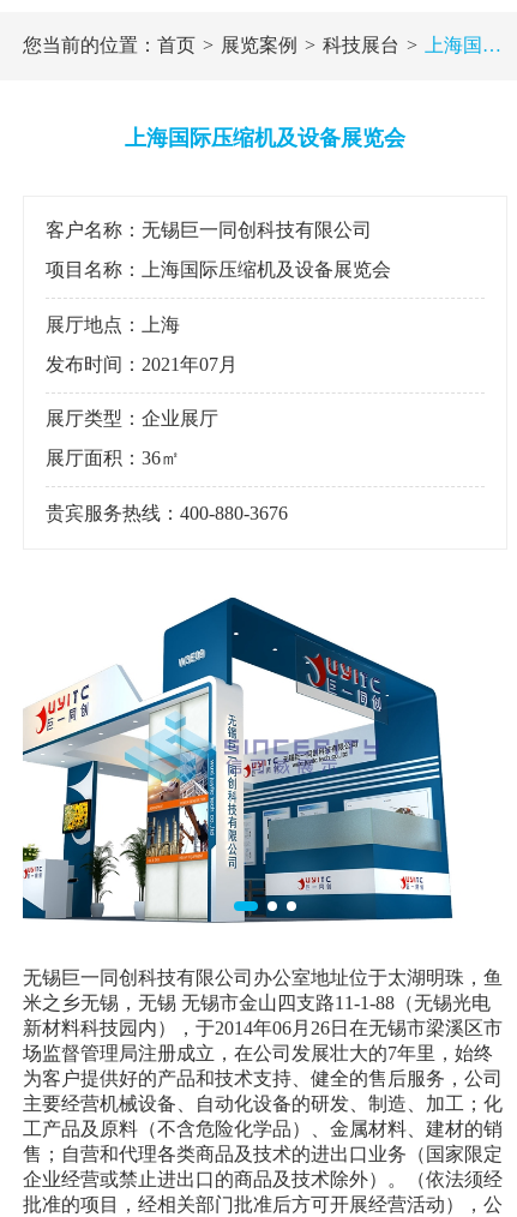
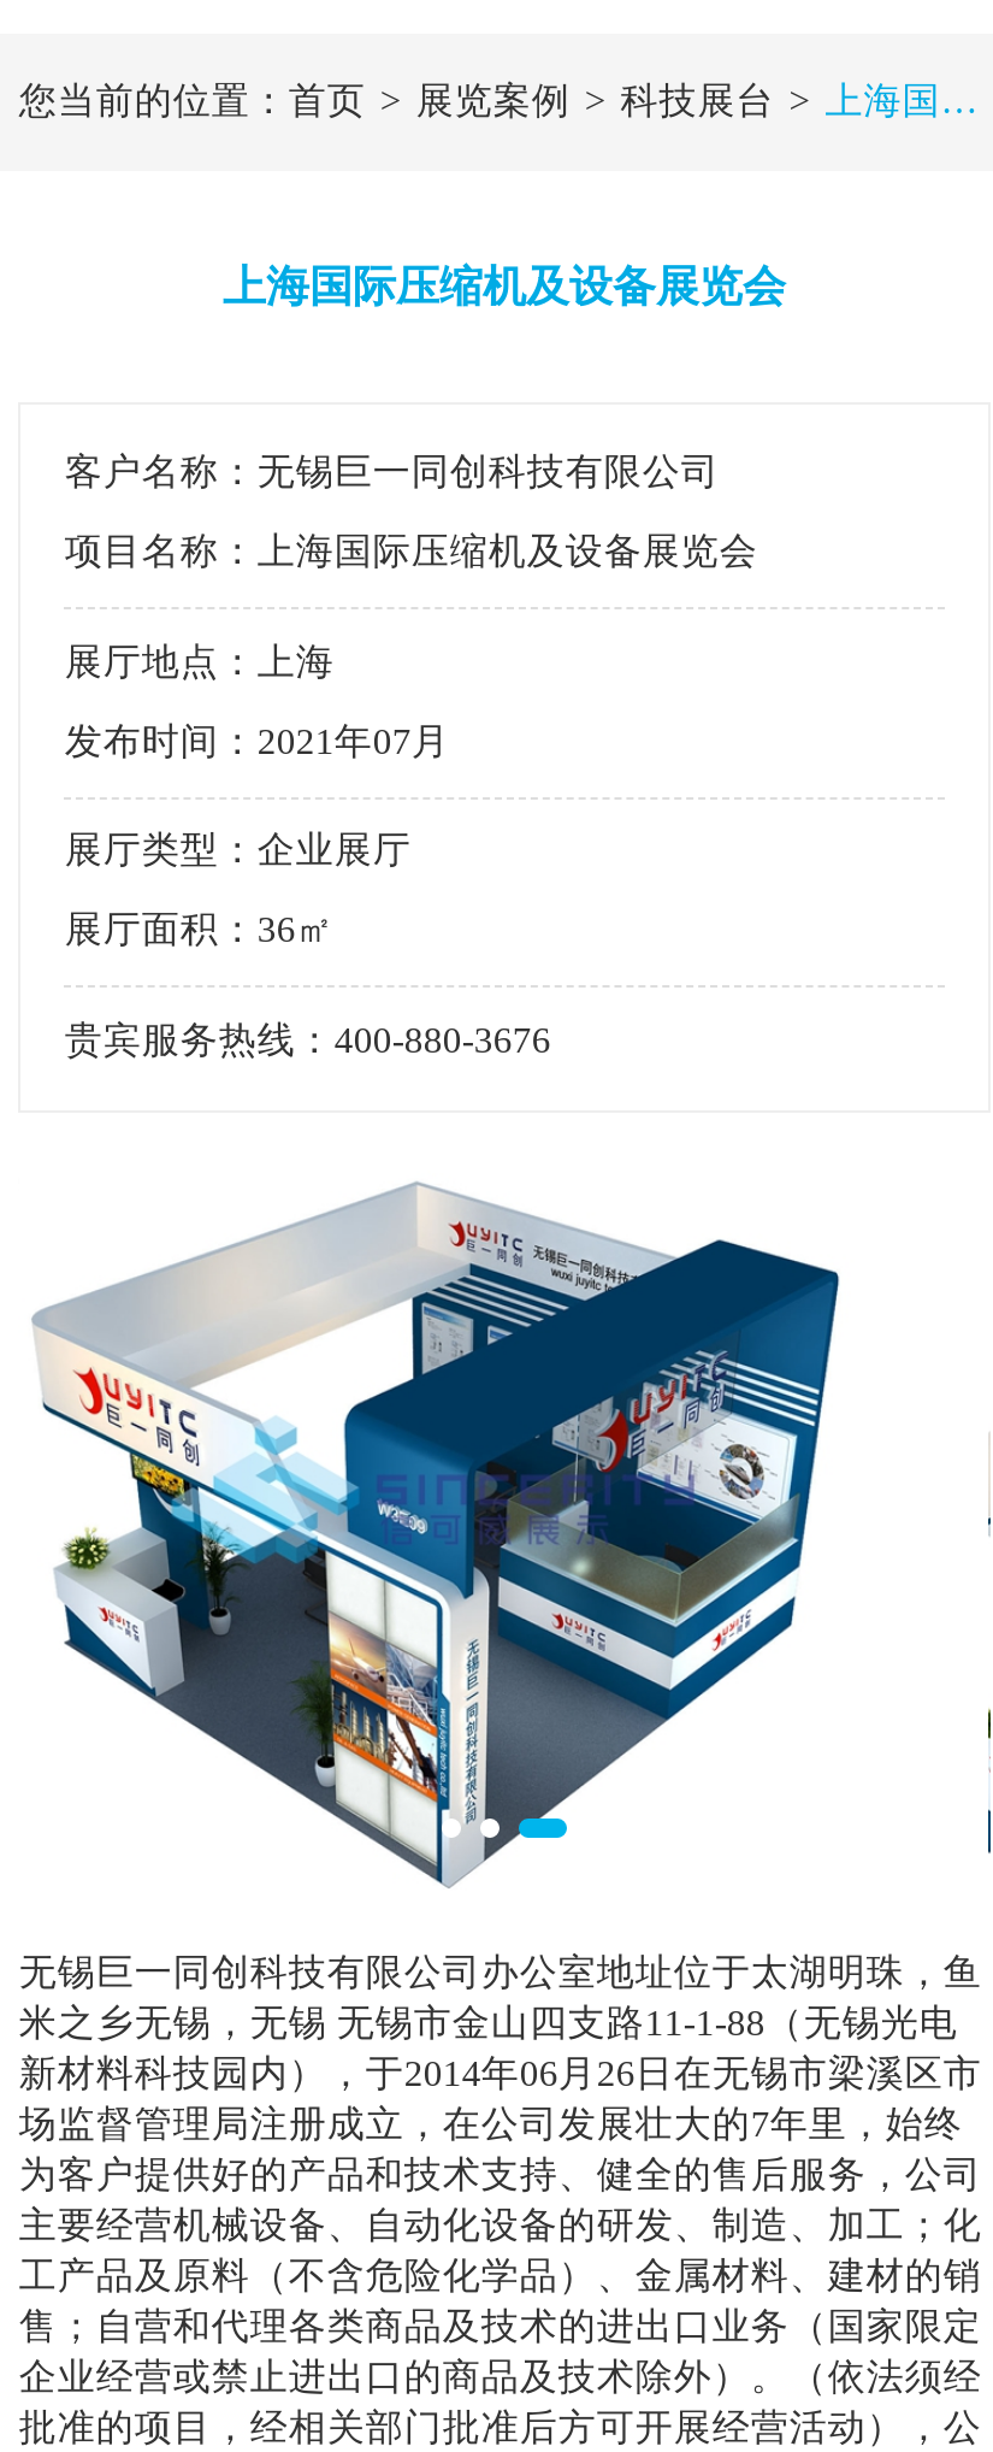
- [image]
+ [image]
